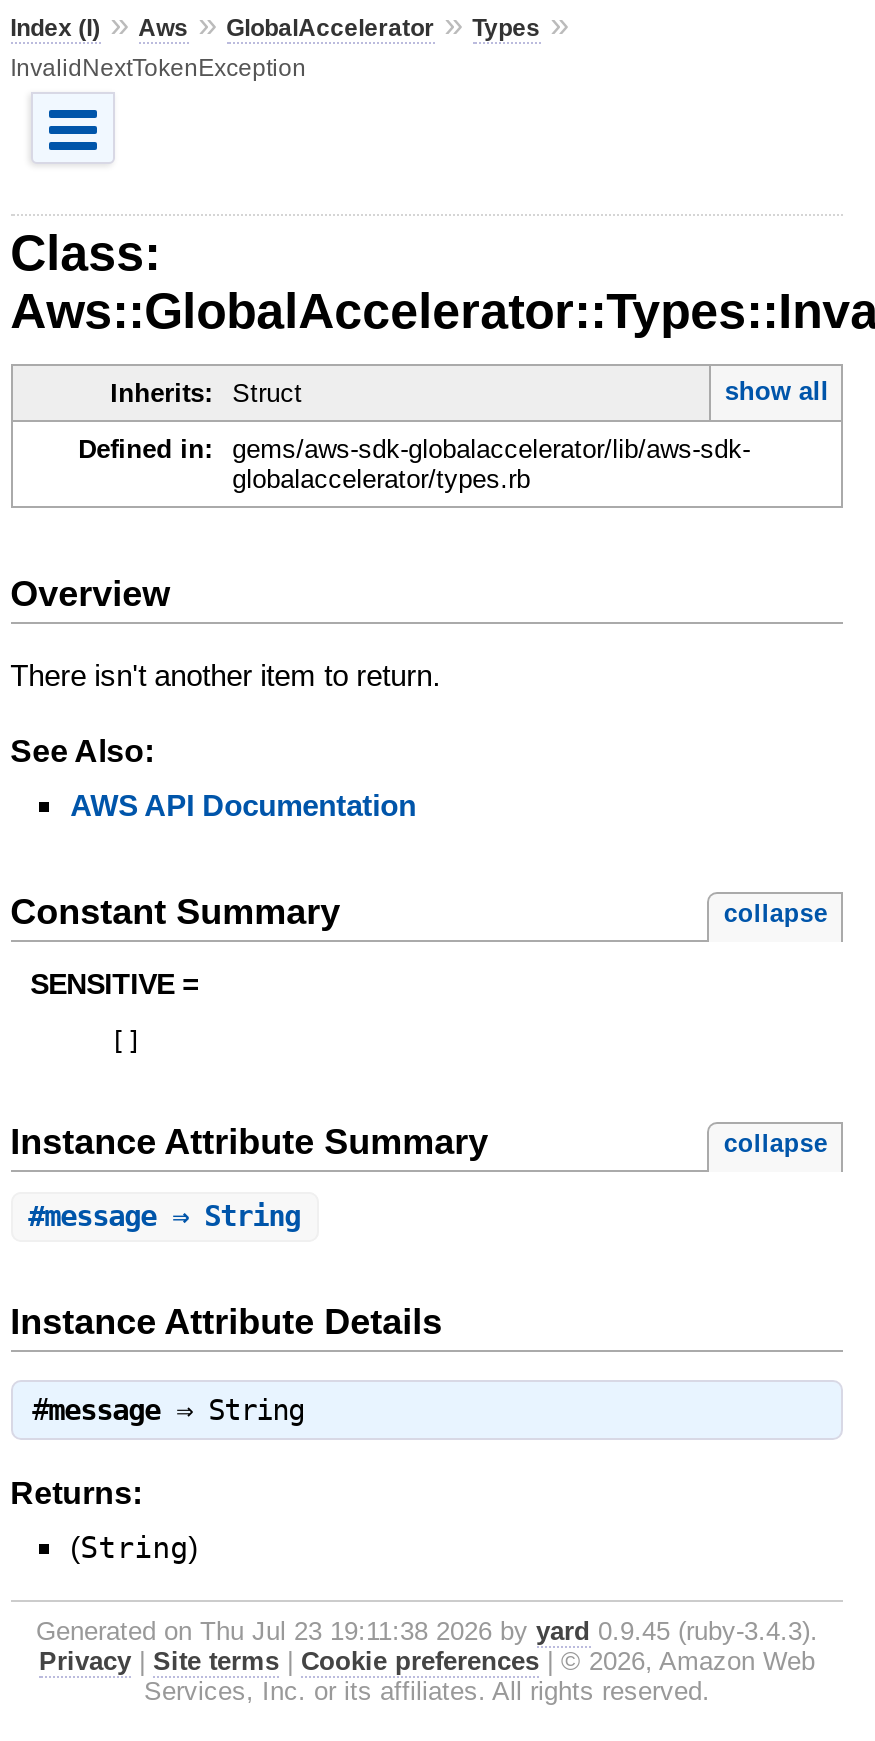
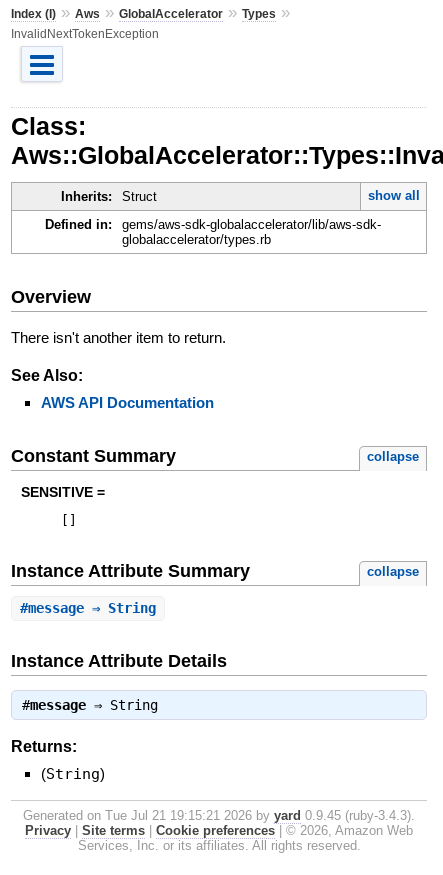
- Generated on Thu Jul 23 19:11:38 2026 by yard 0.9.45 (ruby-3.4.3).
+ Generated on Tue Jul 21 19:15:21 2026 by yard 0.9.45 (ruby-3.4.3).
